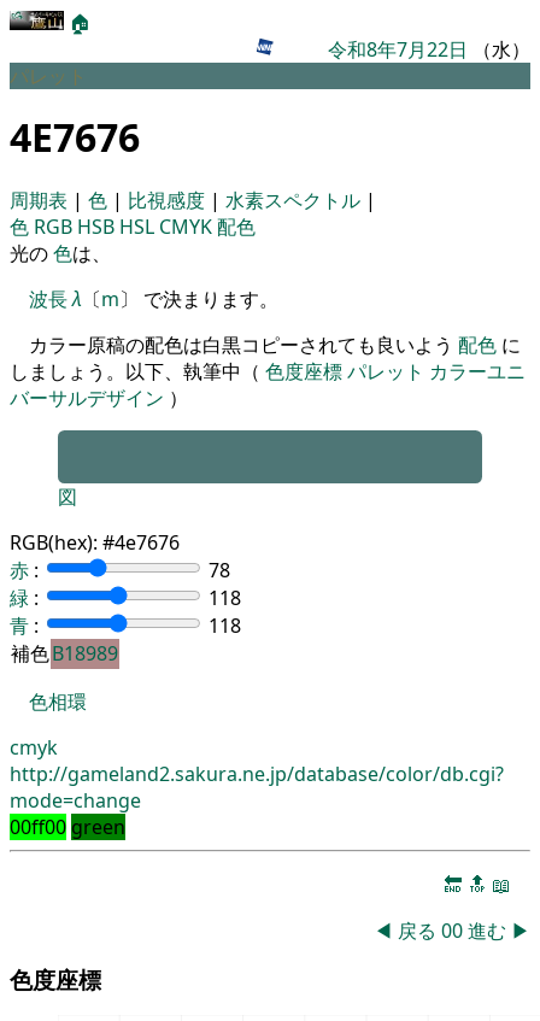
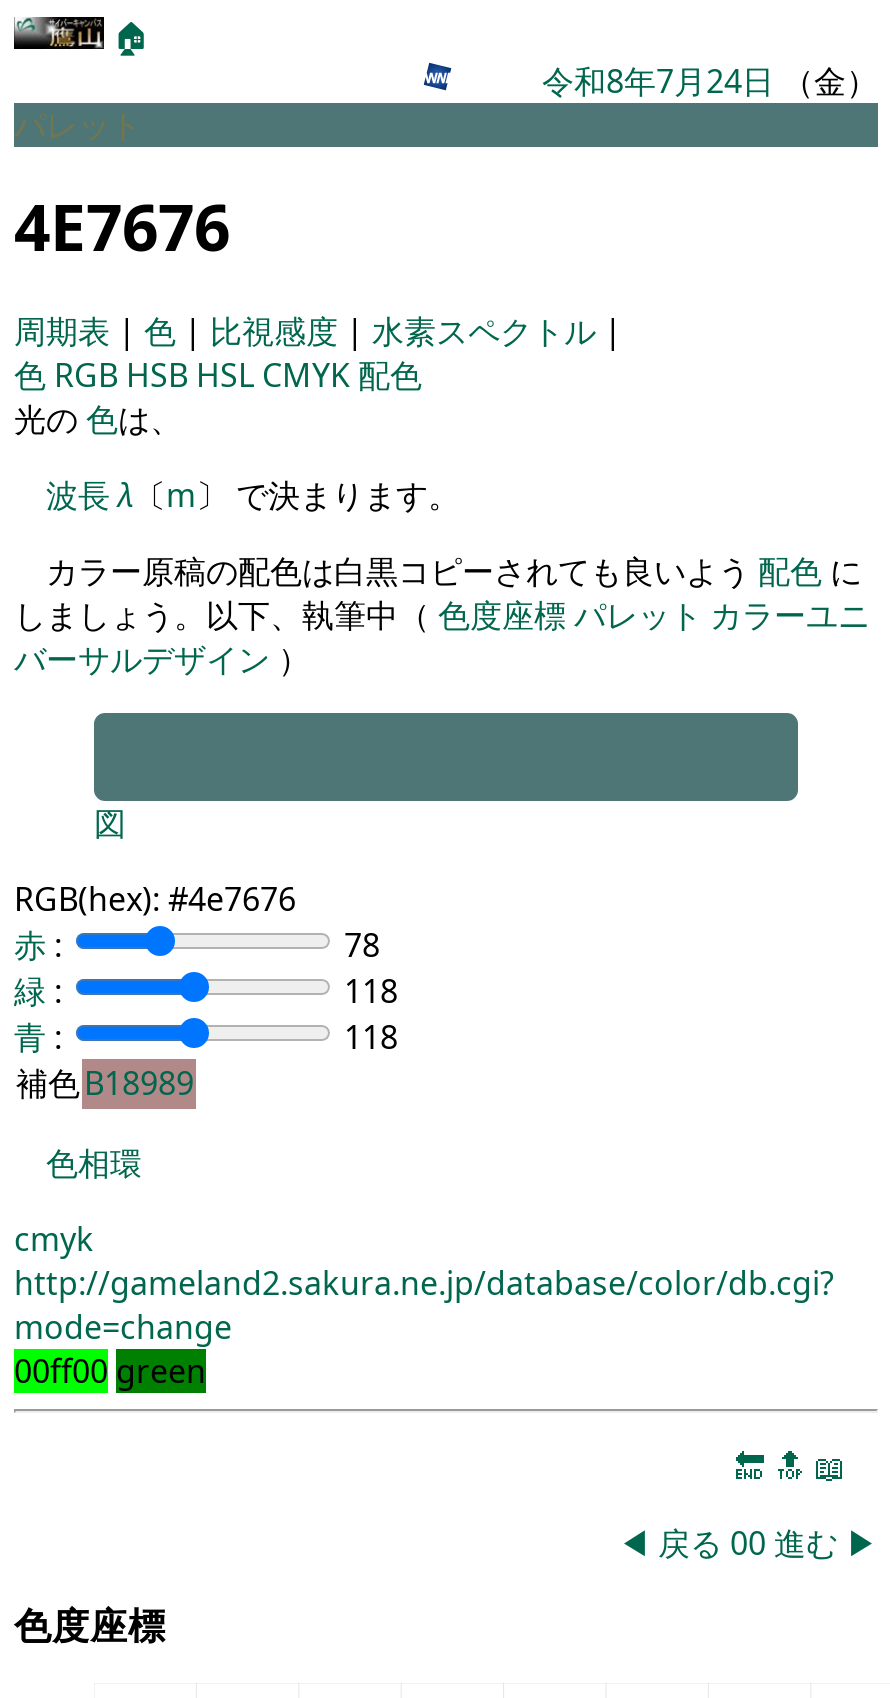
- 令和8年7月22日（水）
+ 令和8年7月24日（金）
